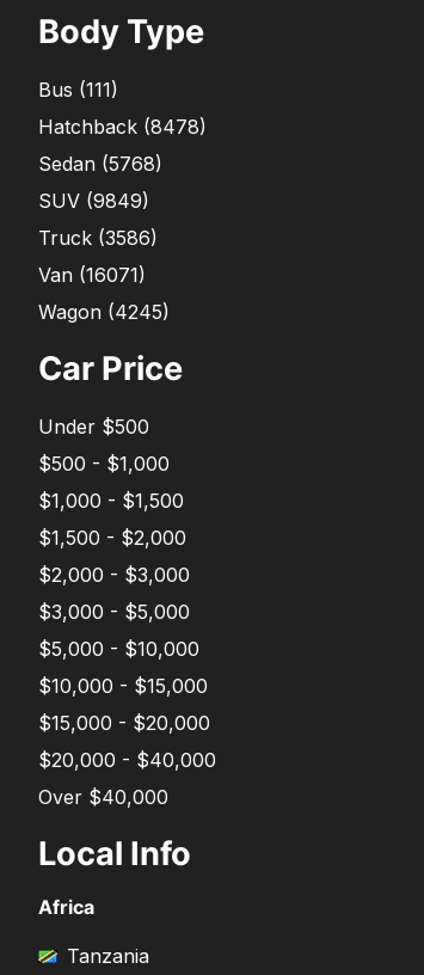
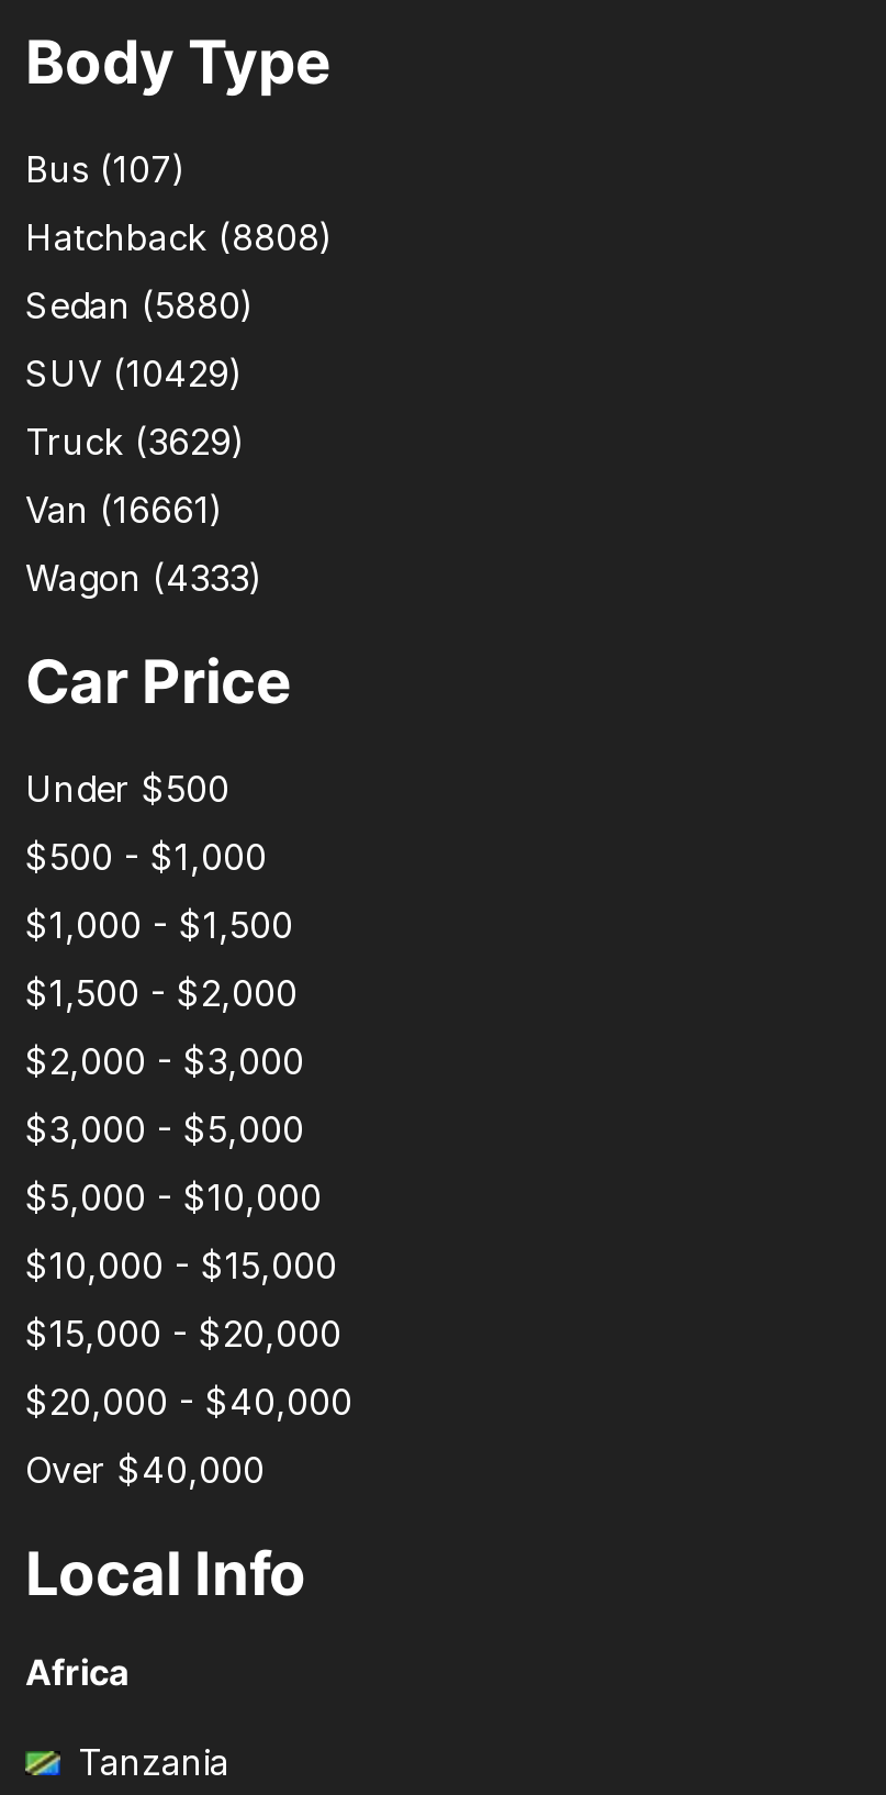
- Bus (111)
+ Bus (107)

- Hatchback (8478)
+ Hatchback (8808)

- Sedan (5768)
+ Sedan (5880)

- SUV (9849)
+ SUV (10429)

- Truck (3586)
+ Truck (3629)

- Van (16071)
+ Van (16661)

- Wagon (4245)
+ Wagon (4333)
